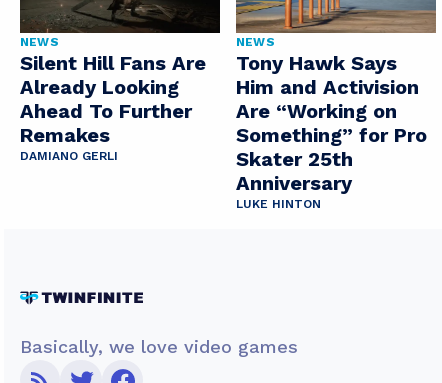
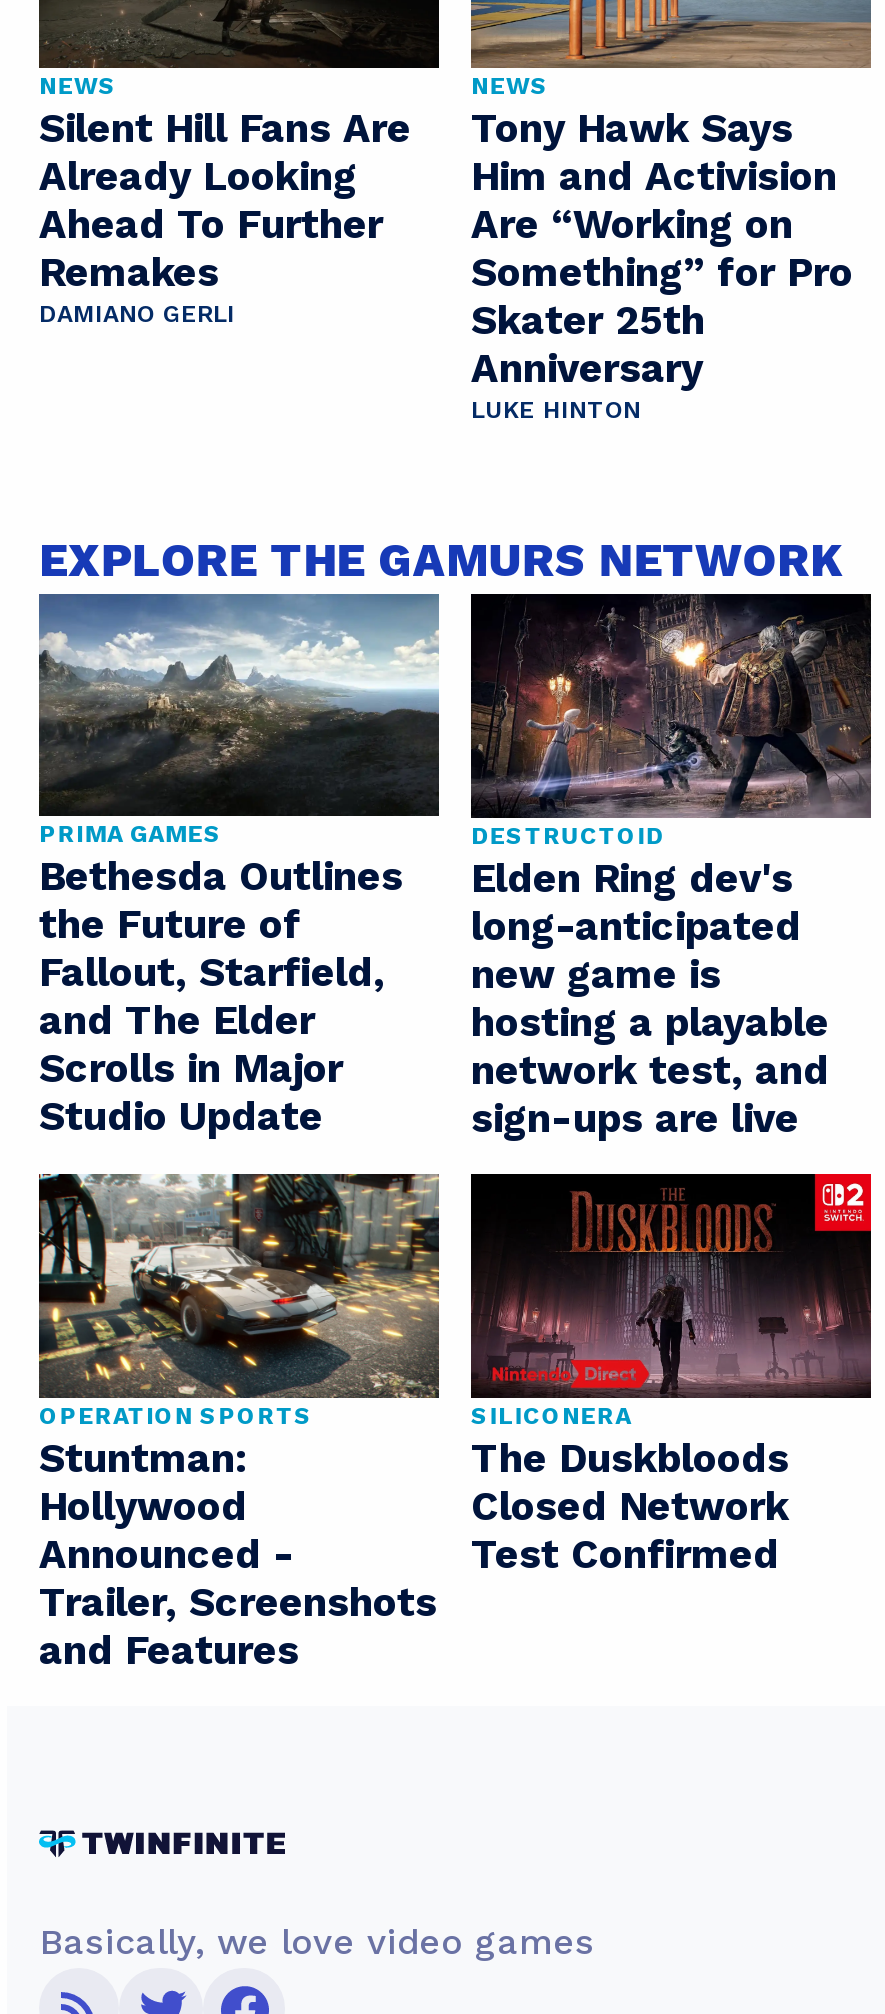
+ [image]
+ PRIMA GAMES
+ Bethesda Outlines
+ the Future of
+ Fallout, Starfield,
+ and The Elder
+ Scrolls in Major
+ Studio Update

+ [image]
+ OPERATION SPORTS
+ Stuntman:
+ Hollywood
+ Announced -
+ Trailer, Screenshots
+ and Features

+ EXPLORE THE GAMURS NETWORK

+ [image]
+ SILICONERA
+ The Duskbloods
+ Closed Network
+ Test Confirmed

+ [image]
+ DESTRUCTOID
+ Elden Ring dev's
+ long-anticipated
+ new game is
+ hosting a playable
+ network test, and
+ sign-ups are live
